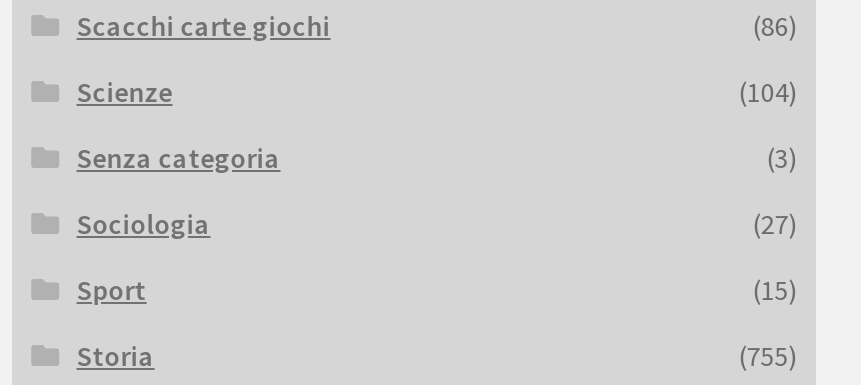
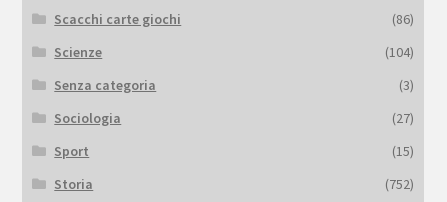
- (755)
+ (752)
